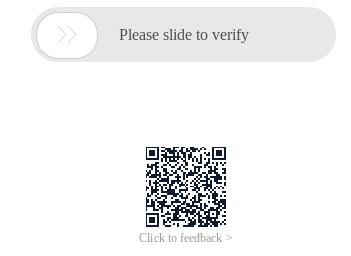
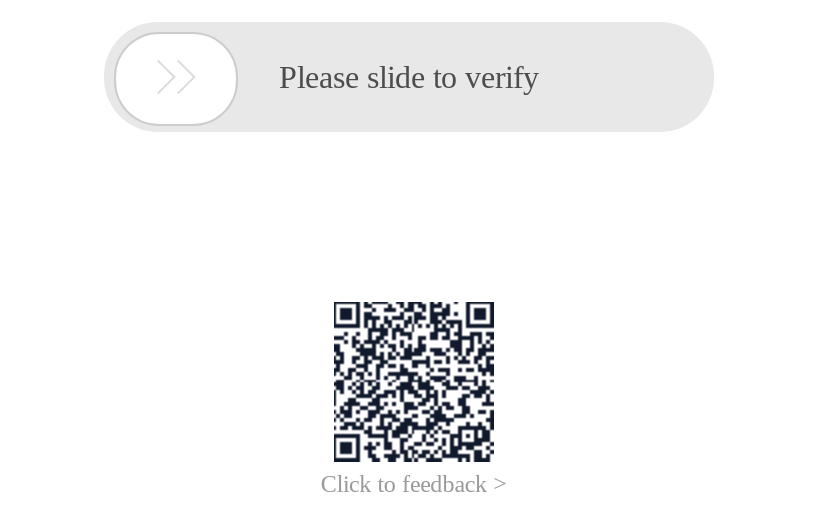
- [image]
+ [image]
